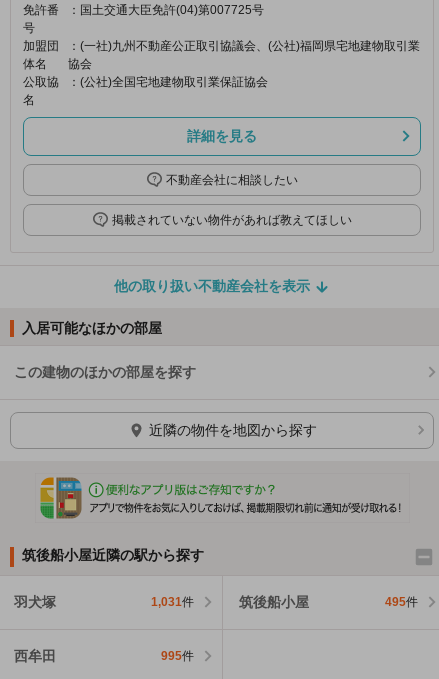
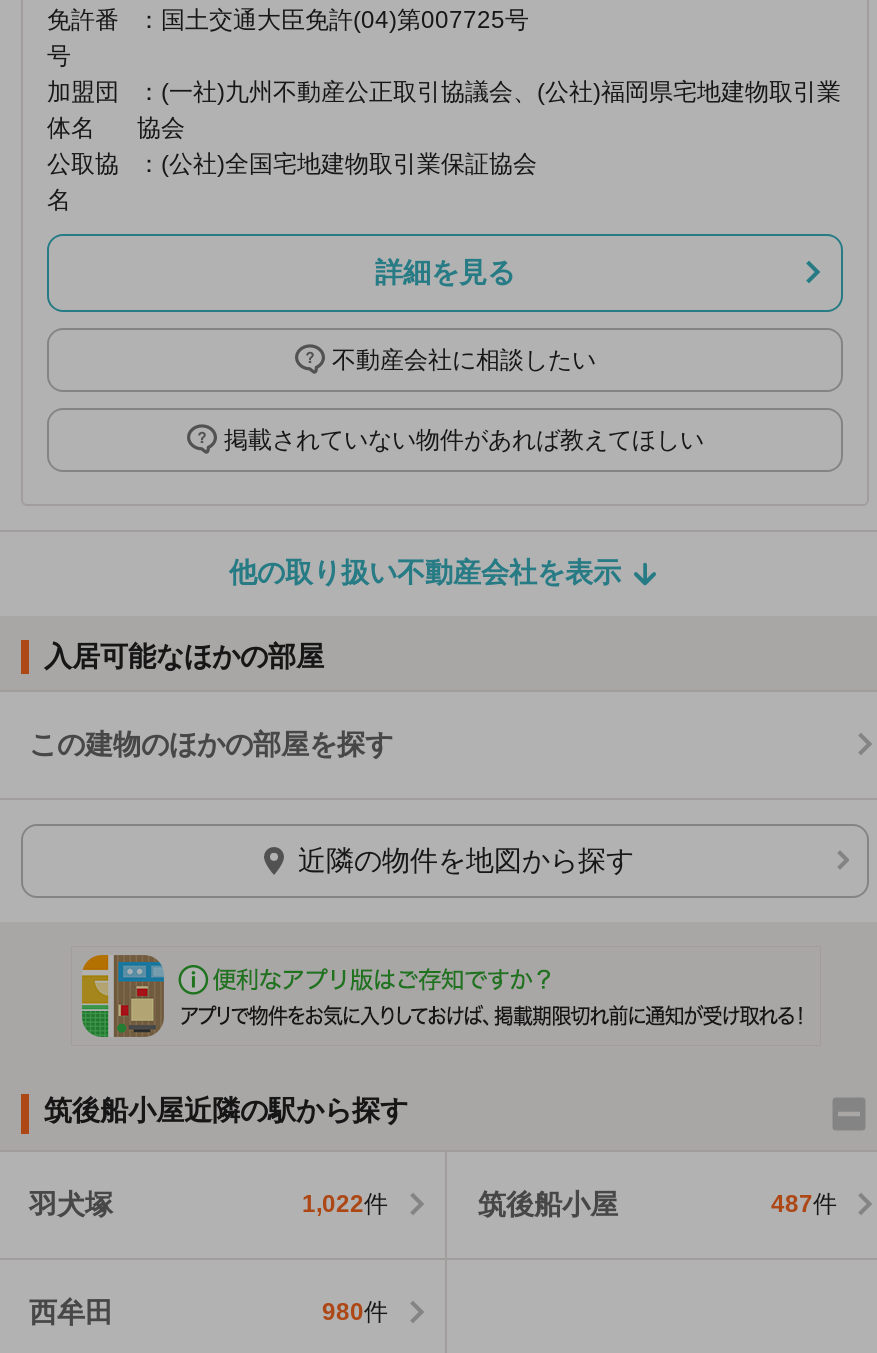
- 1,031件
+ 1,022件

- 495件
+ 487件

- 995件
+ 980件
